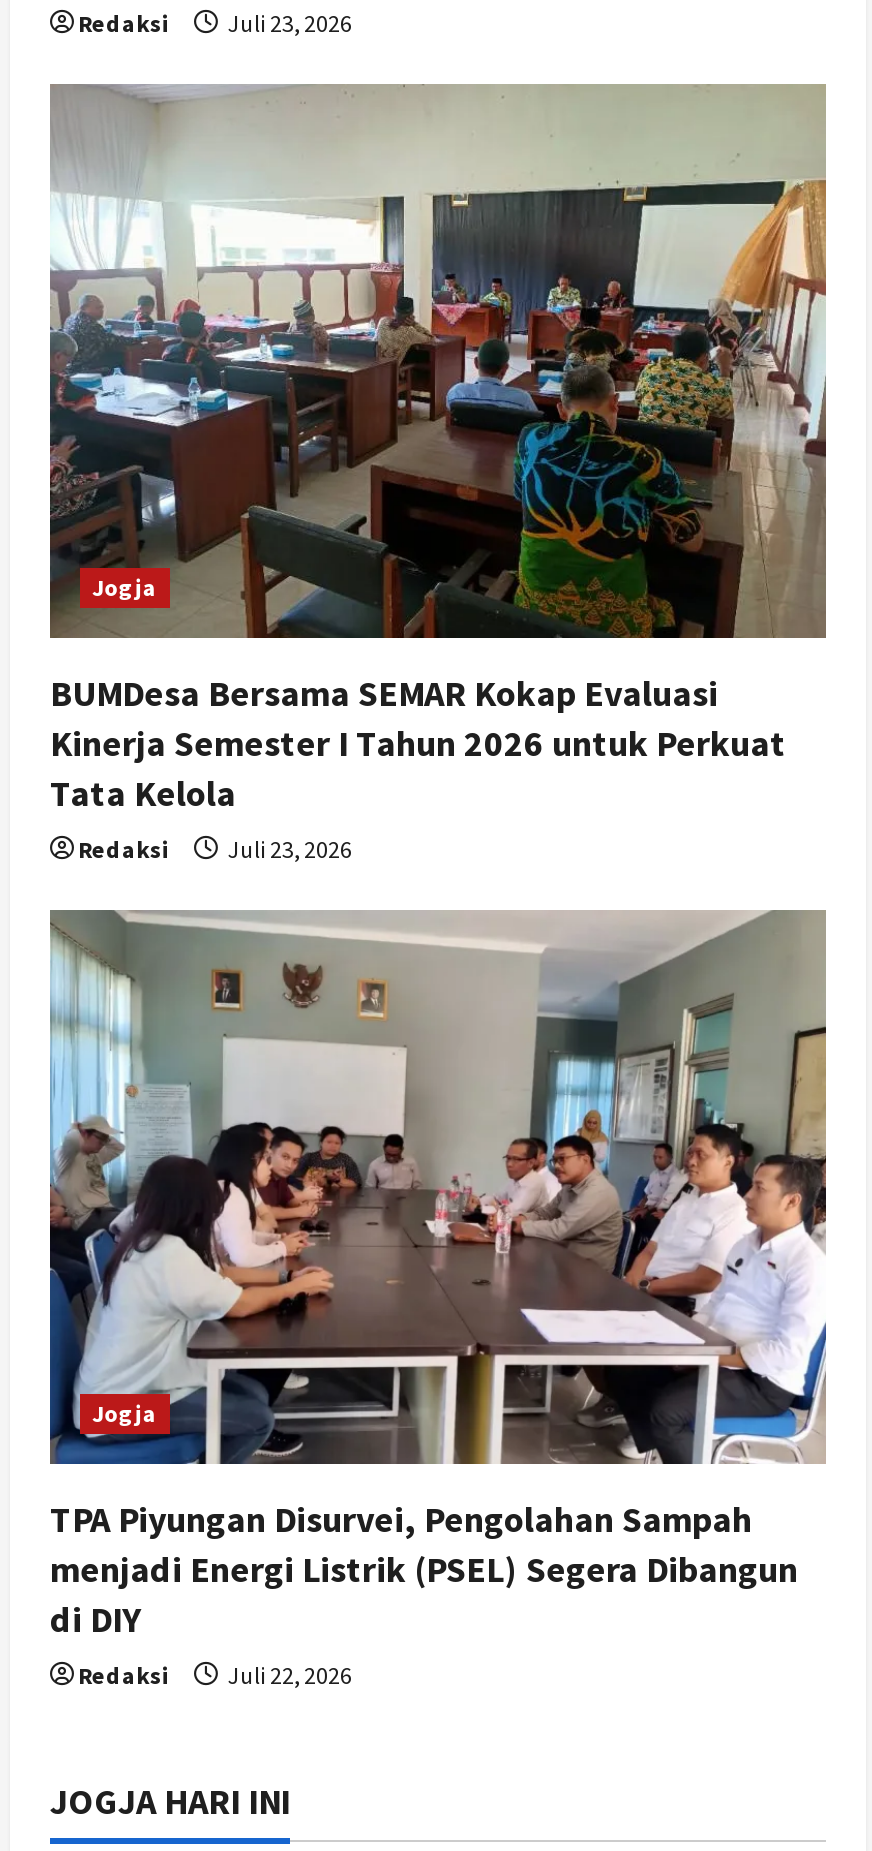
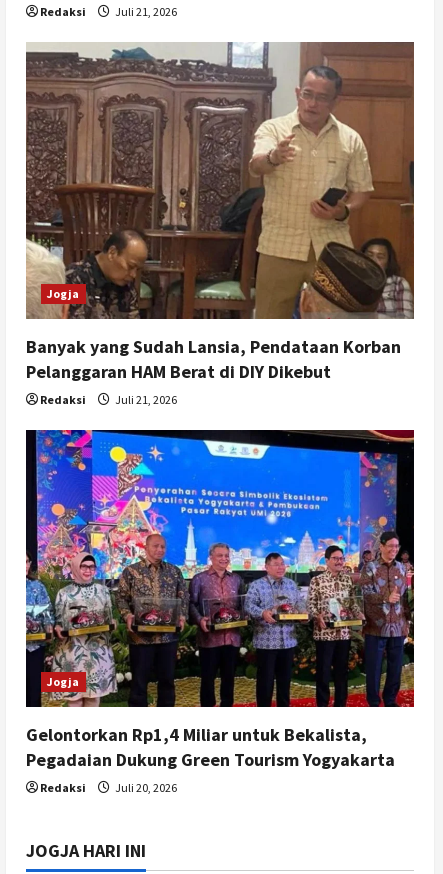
- Redaksi Juli 23, 2026
+ Redaksi Juli 21, 2026

- [image]
- BUMDesa Bersama SEMAR Kokap Evaluasi
- Kinerja Semester I Tahun 2026 untuk Perkuat
- Tata Kelola
+ [image]
+ Banyak yang Sudah Lansia, Pendataan Korban
+ Pelanggaran HAM Berat di DIY Dikebut

- Redaksi Juli 23, 2026
+ Redaksi Juli 21, 2026

- [image]
- TPA Piyungan Disurvei, Pengolahan Sampah
- menjadi Energi Listrik (PSEL) Segera Dibangun
- di DIY
+ [image]
+ Gelontorkan Rp1,4 Miliar untuk Bekalista,
+ Pegadaian Dukung Green Tourism Yogyakarta

- Redaksi Juli 22, 2026
+ Redaksi Juli 20, 2026
